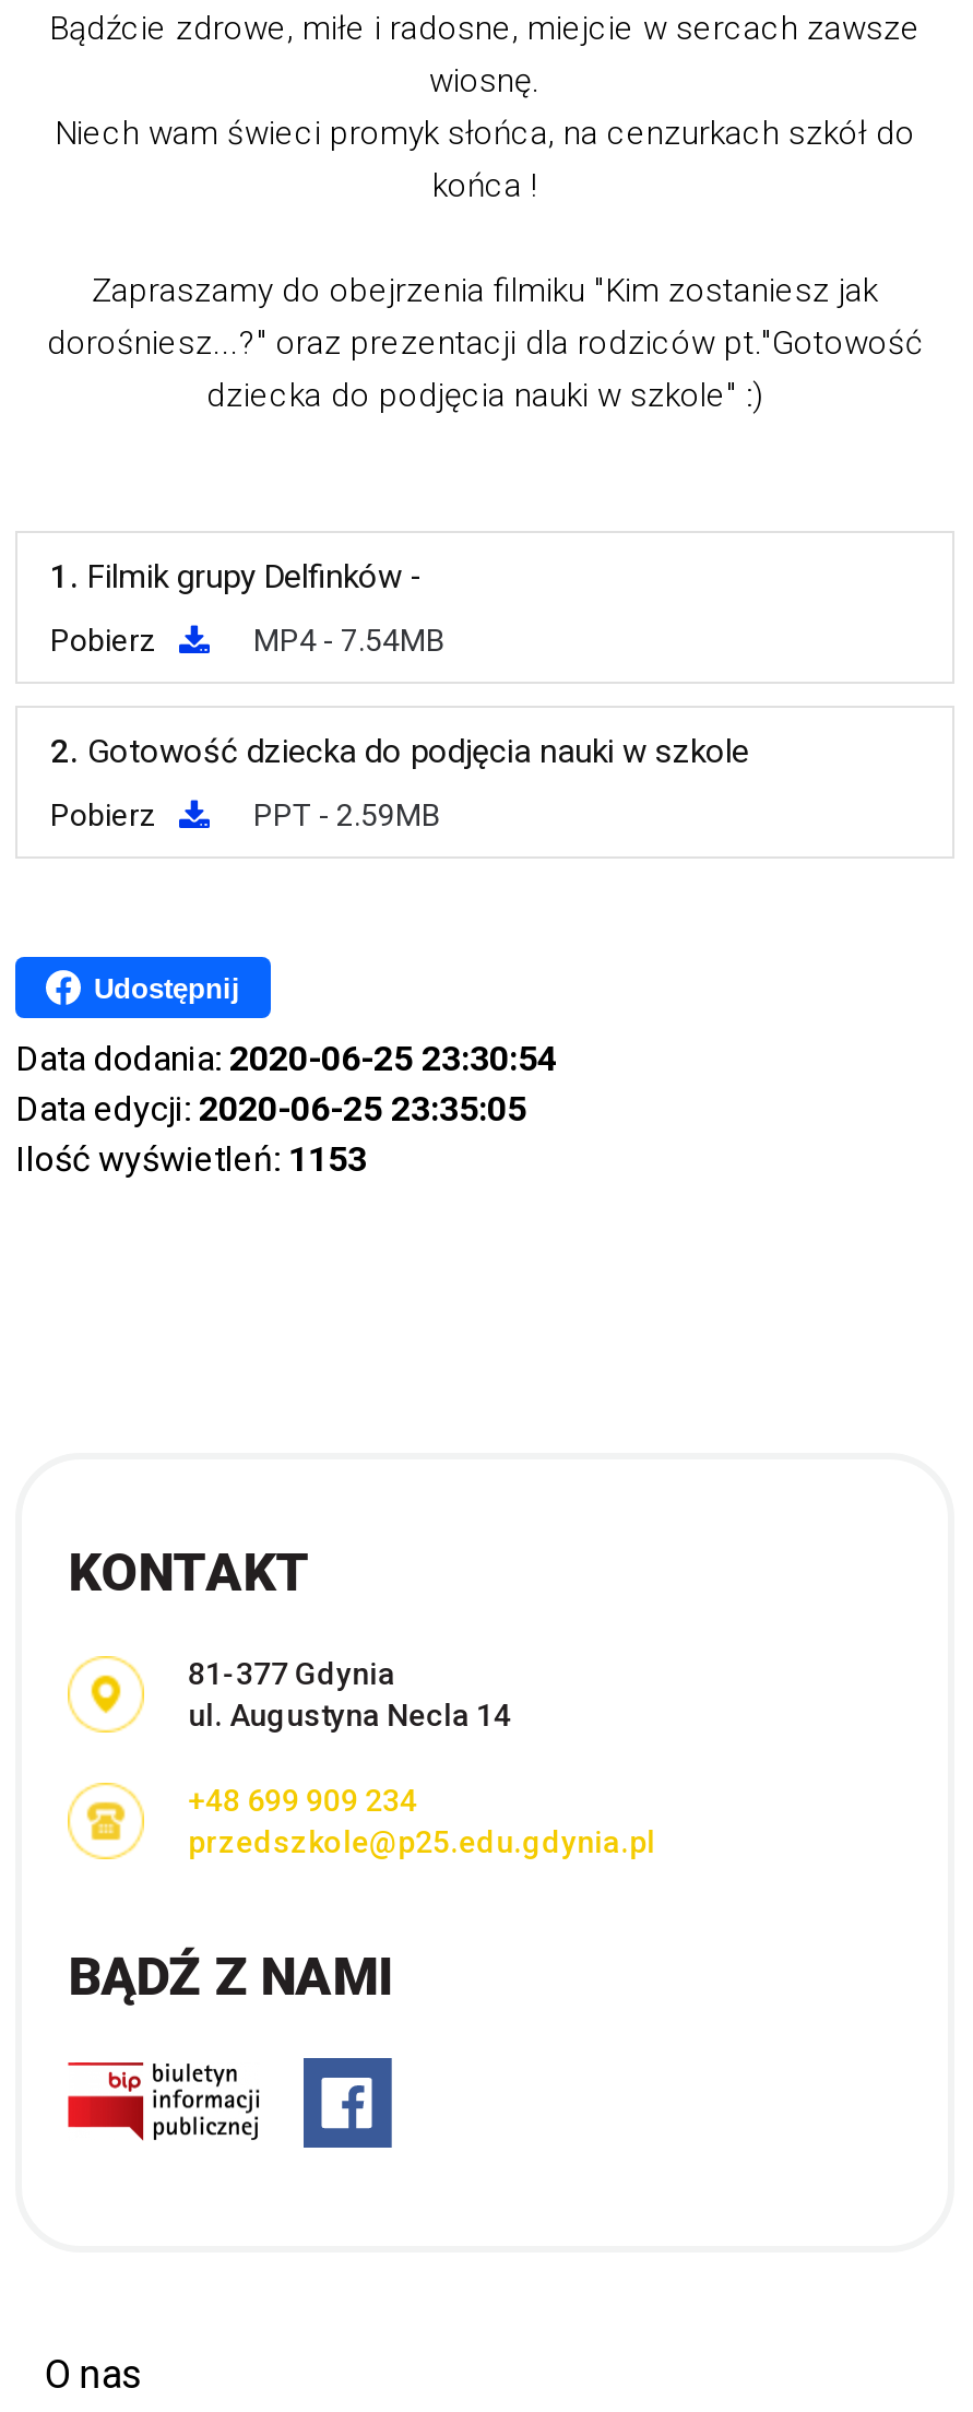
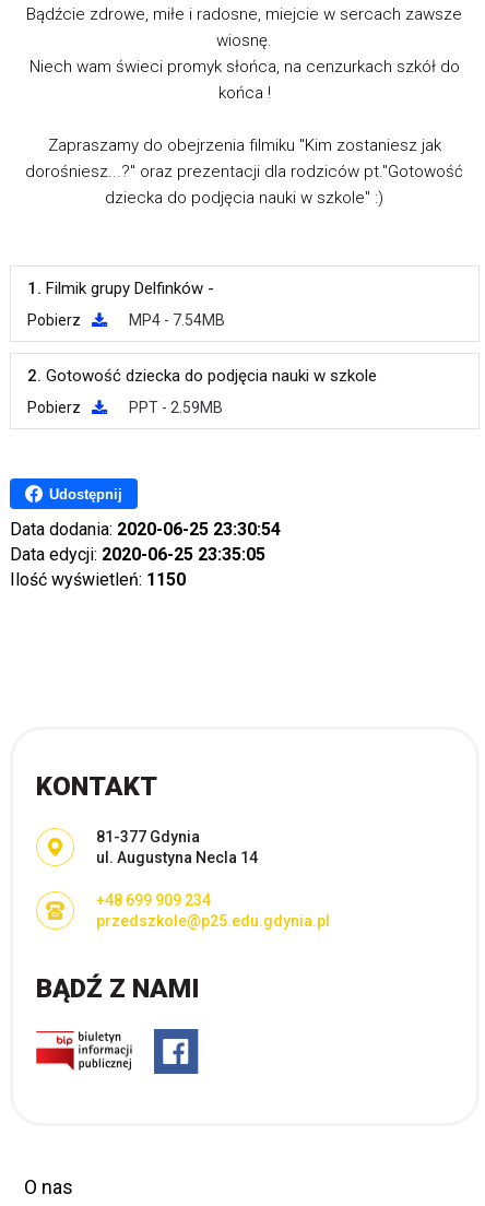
- Ilość wyświetleń: 1153
+ Ilość wyświetleń: 1150
